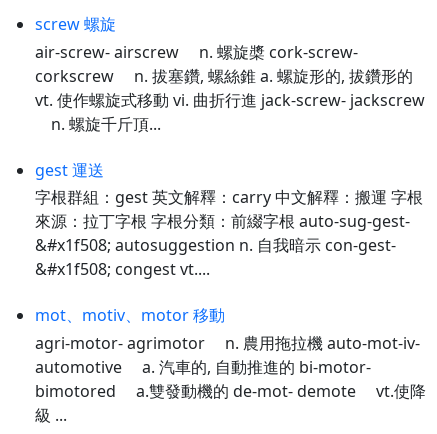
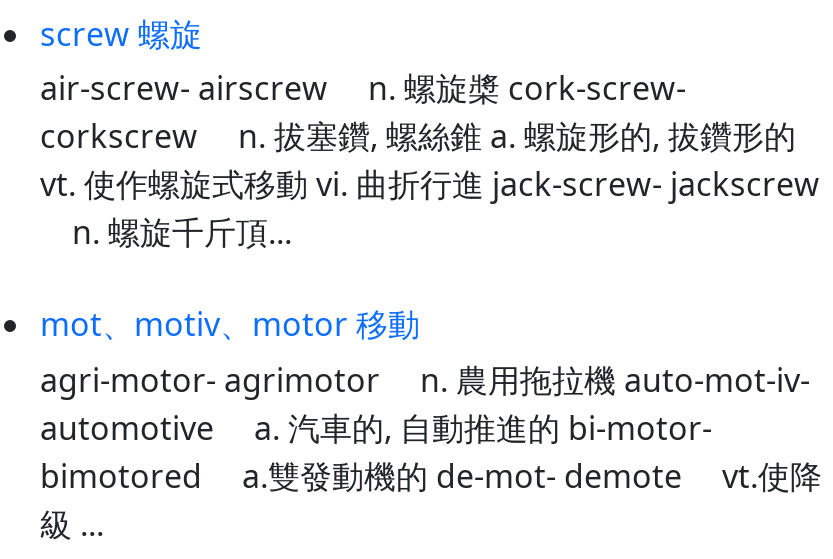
- gest 運送
- 字根群組：gest 英文解釋：carry 中文解釋：搬運 字根
- 來源：拉丁字根 字根分類：前綴字根 auto-sug-gest-
- &#x1f508; autosuggestion n. 自我暗示 con-gest-
- &#x1f508; congest vt....
